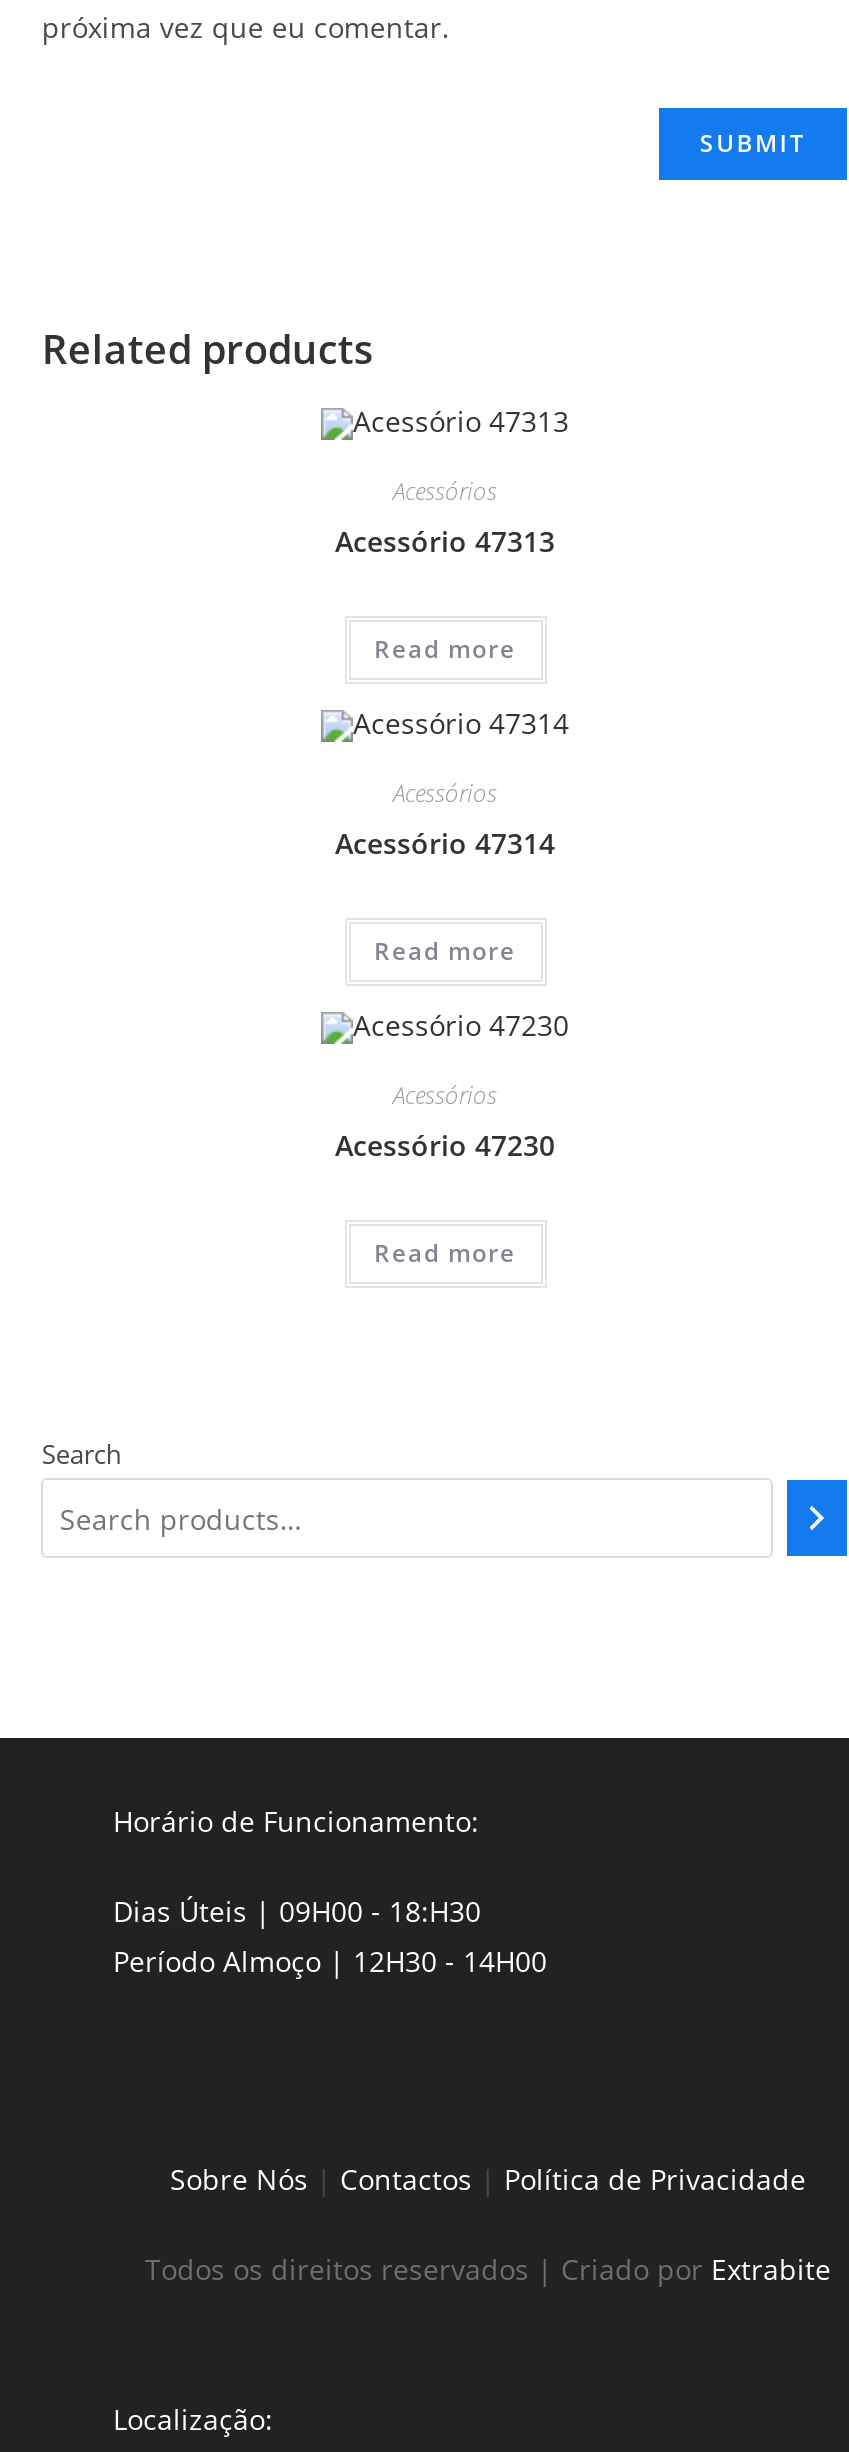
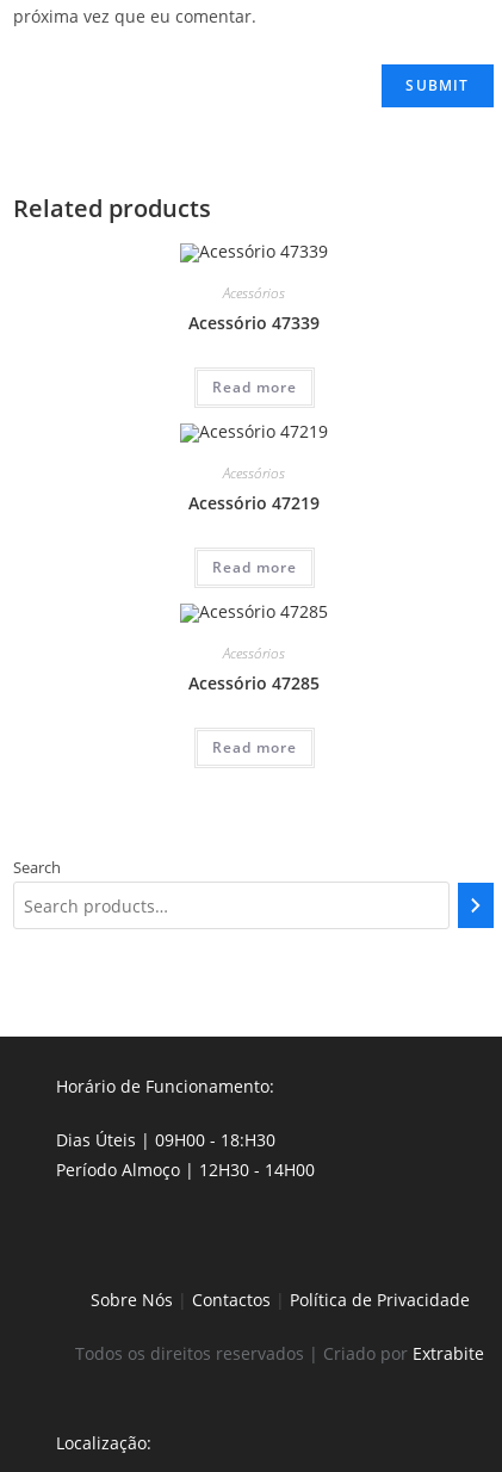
- Acessório 47313
+ Acessório 47339

- Acessório 47314
+ Acessório 47219

- Acessório 47230
+ Acessório 47285
